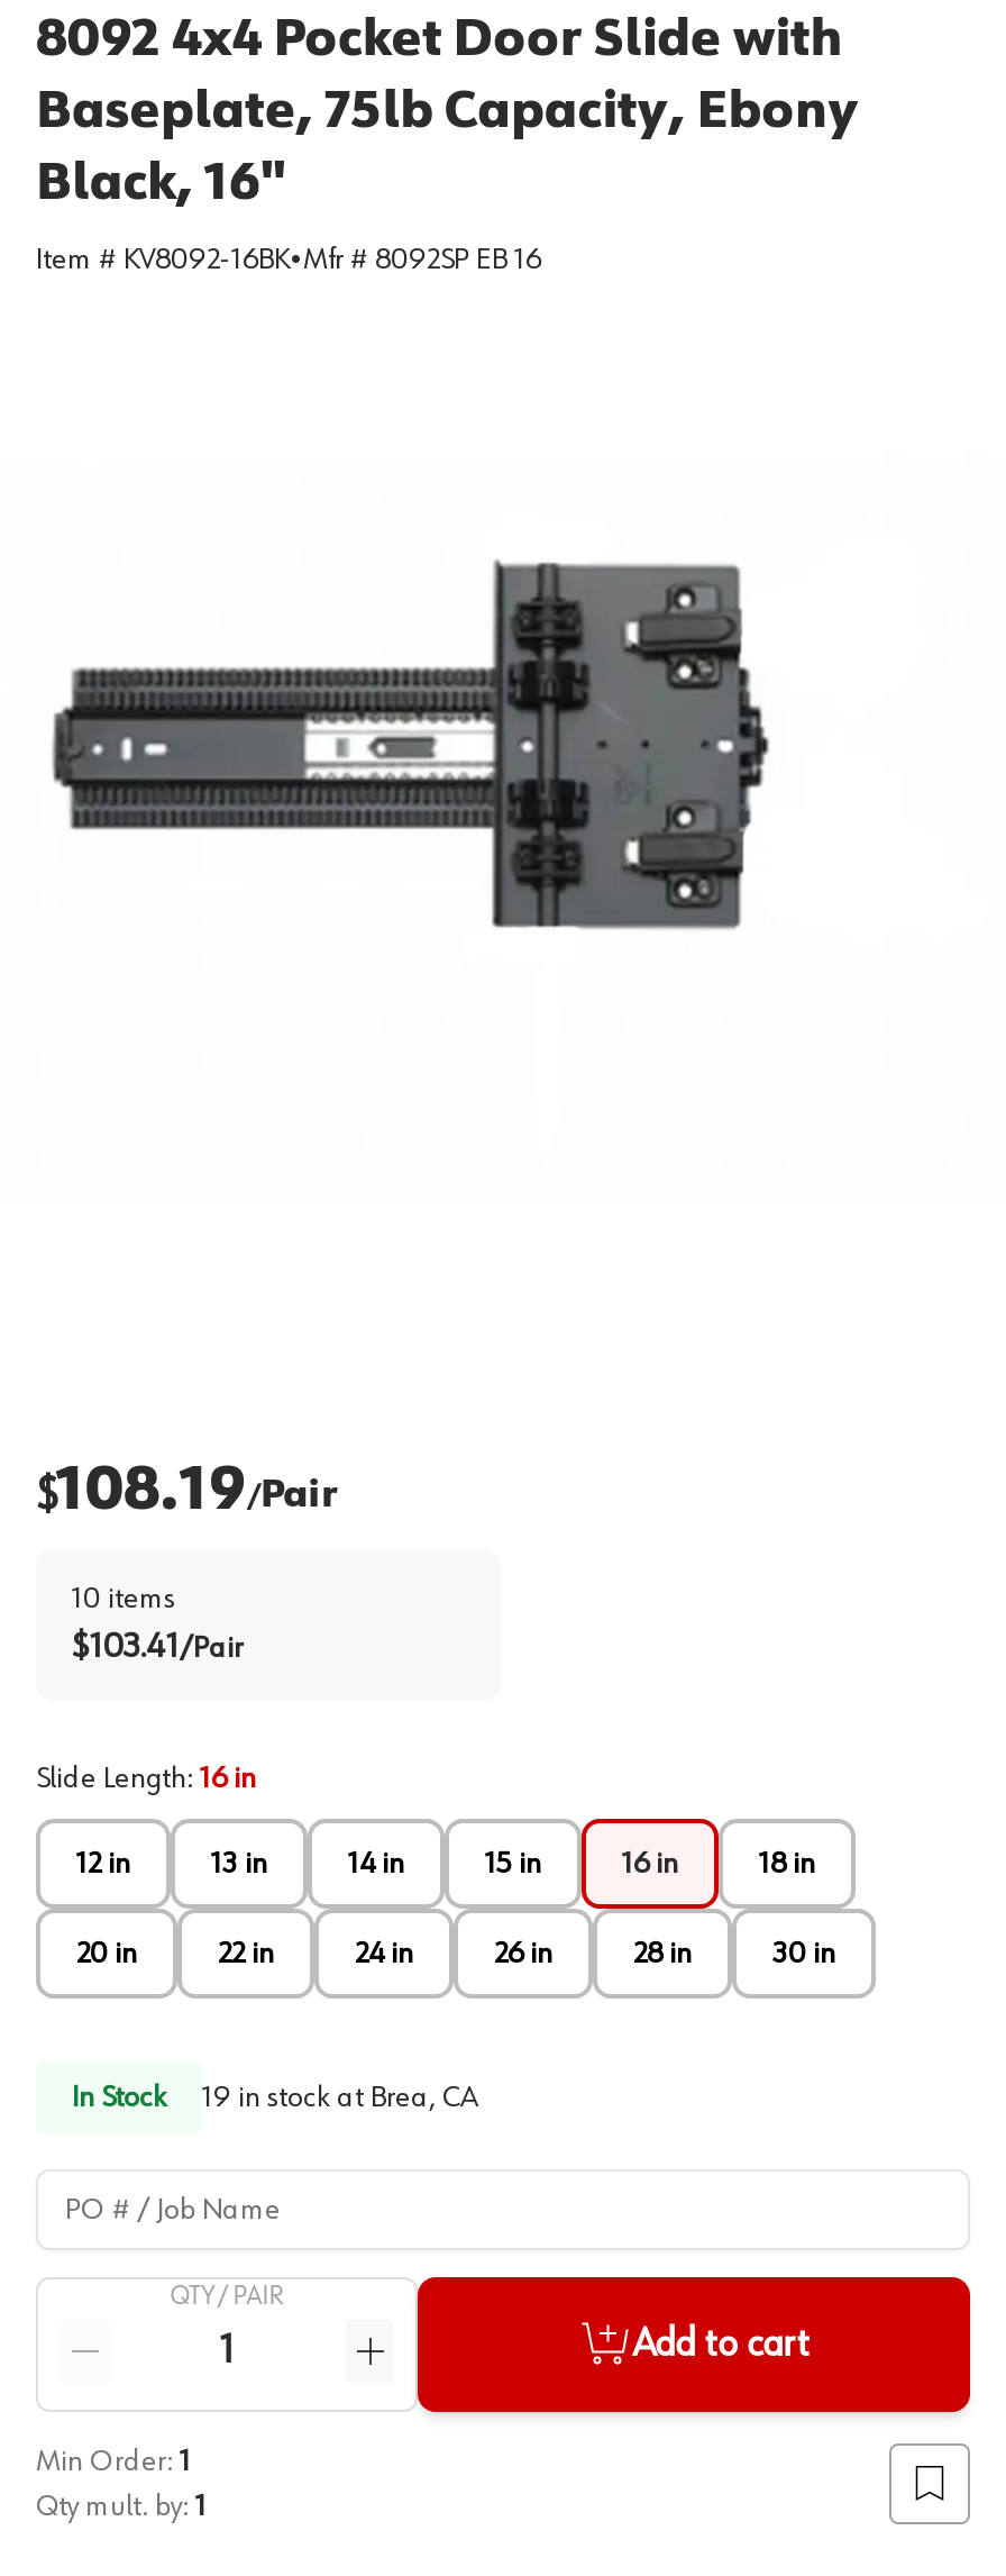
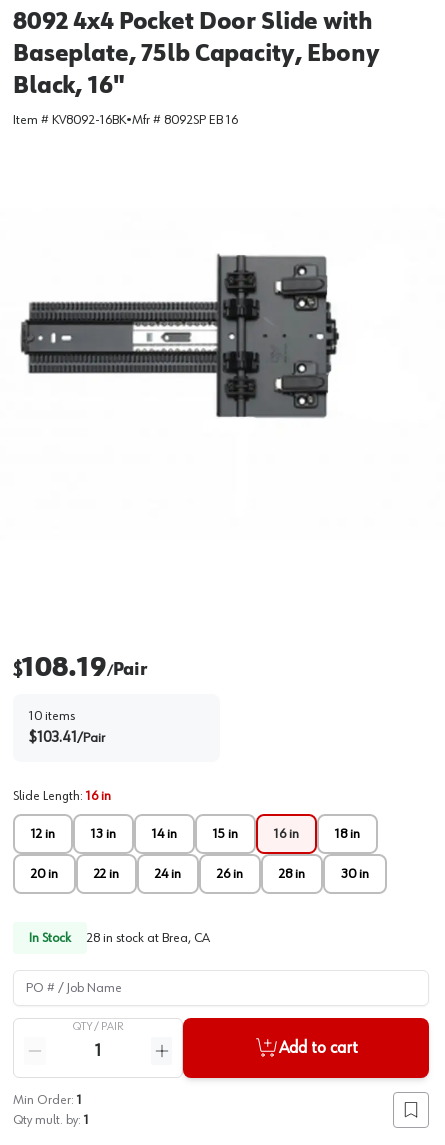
- 19 in stock at Brea, CA
+ 28 in stock at Brea, CA
